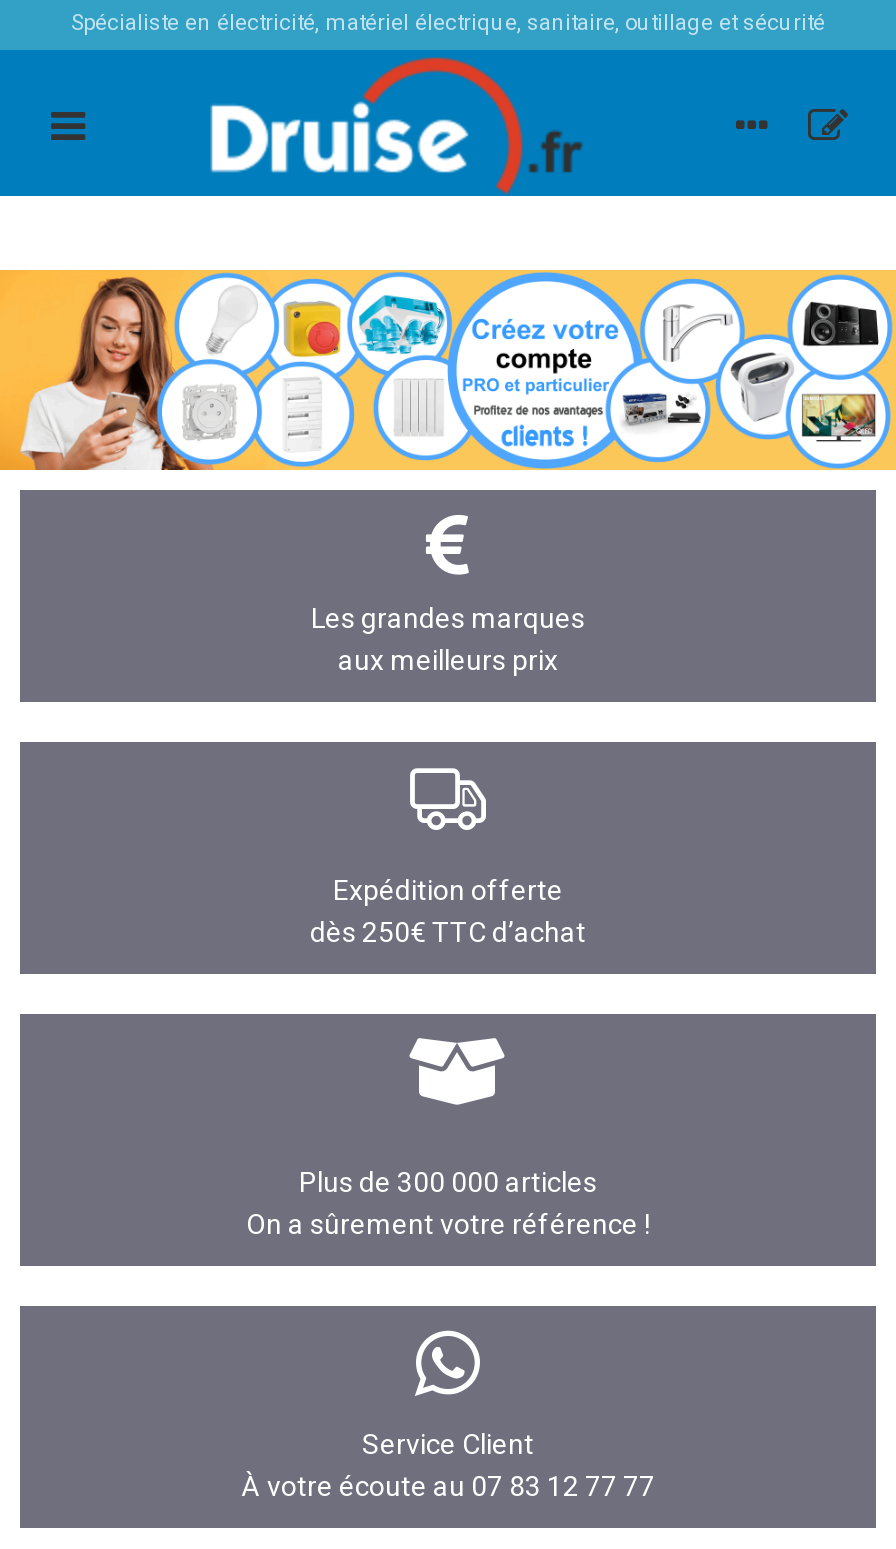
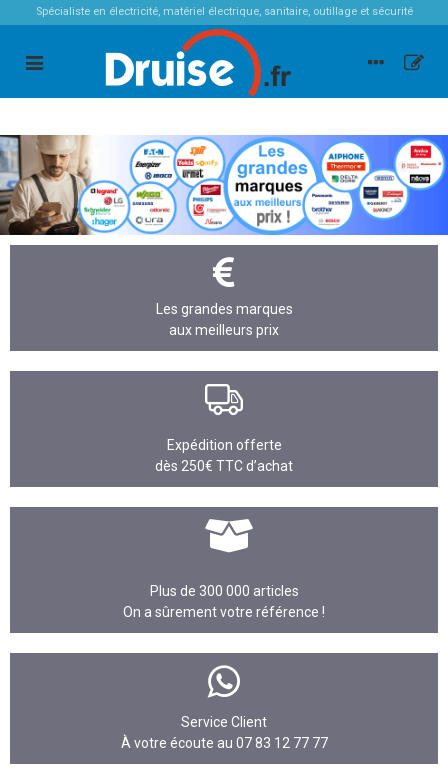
- [image]
+ [image]
